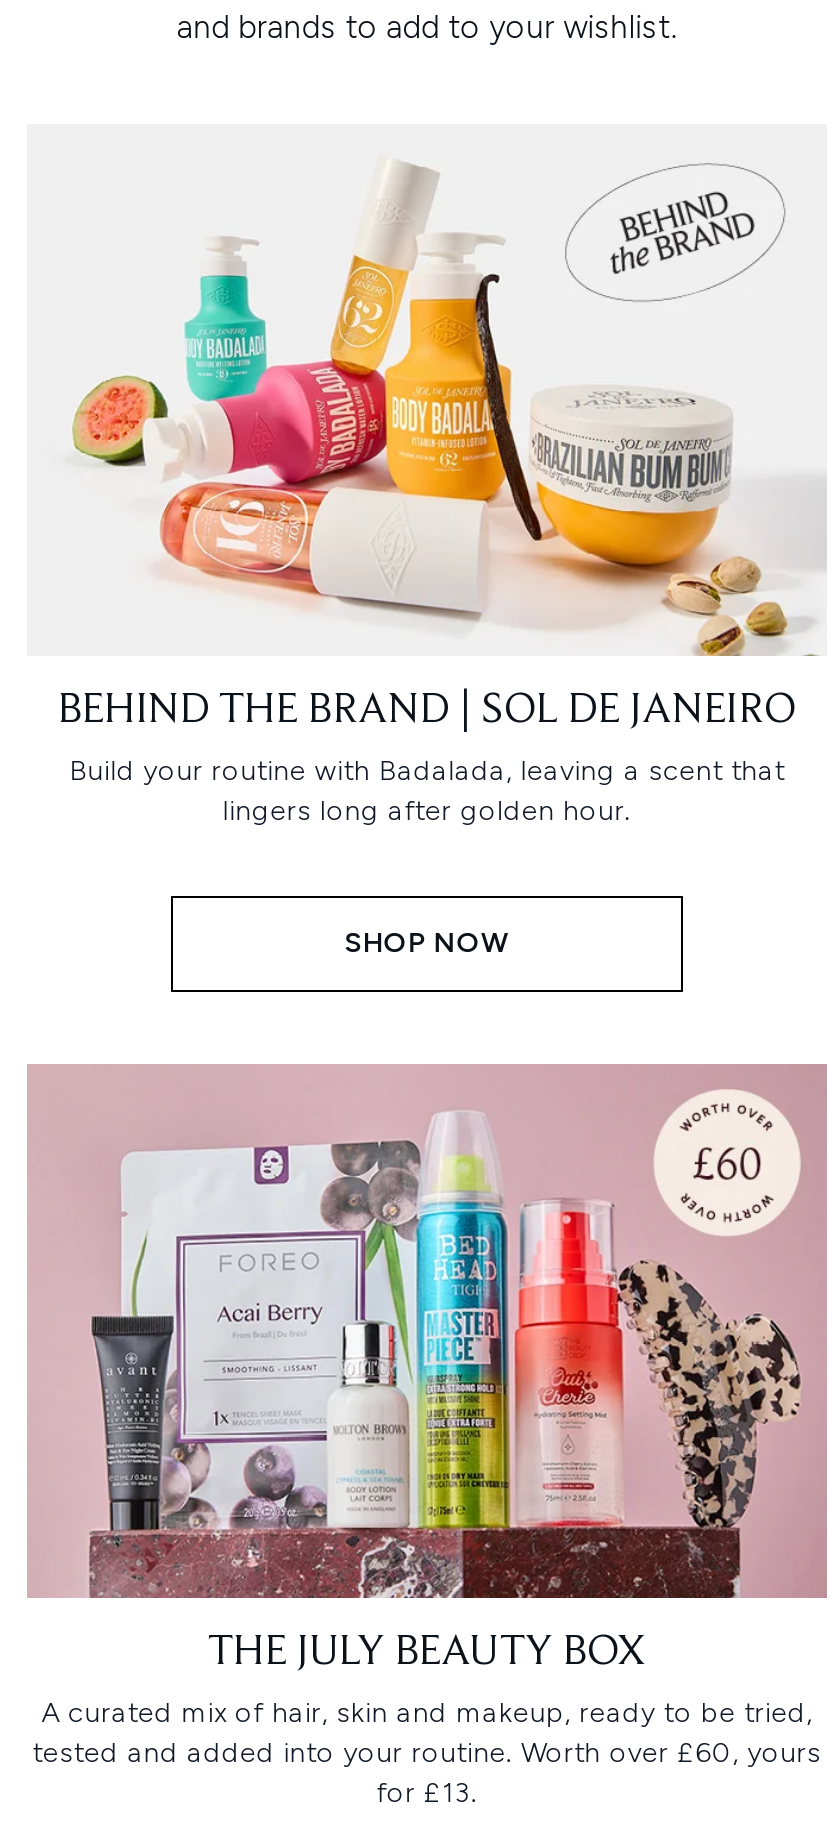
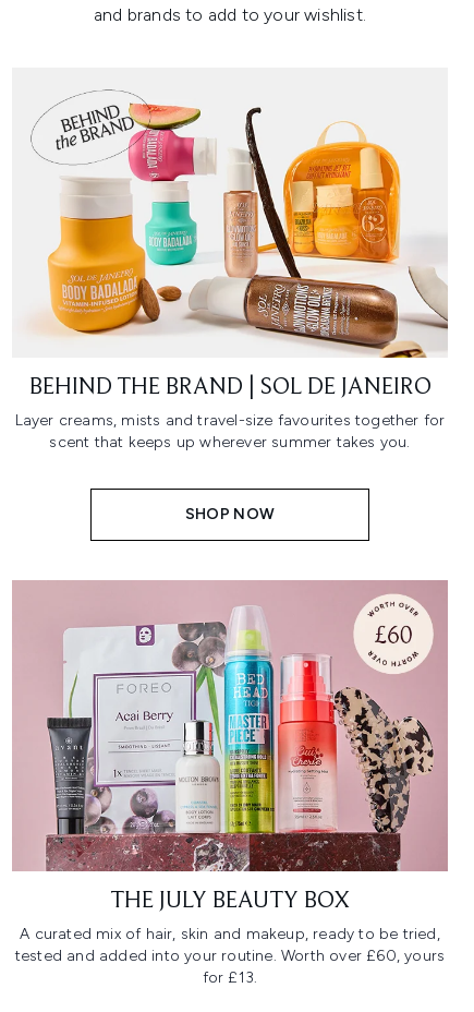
- [image]
+ [image]

- Build your routine with Badalada, leaving a scent that
- lingers long after golden hour.
+ Layer creams, mists and travel-size favourites together for
+ scent that keeps up wherever summer takes you.
